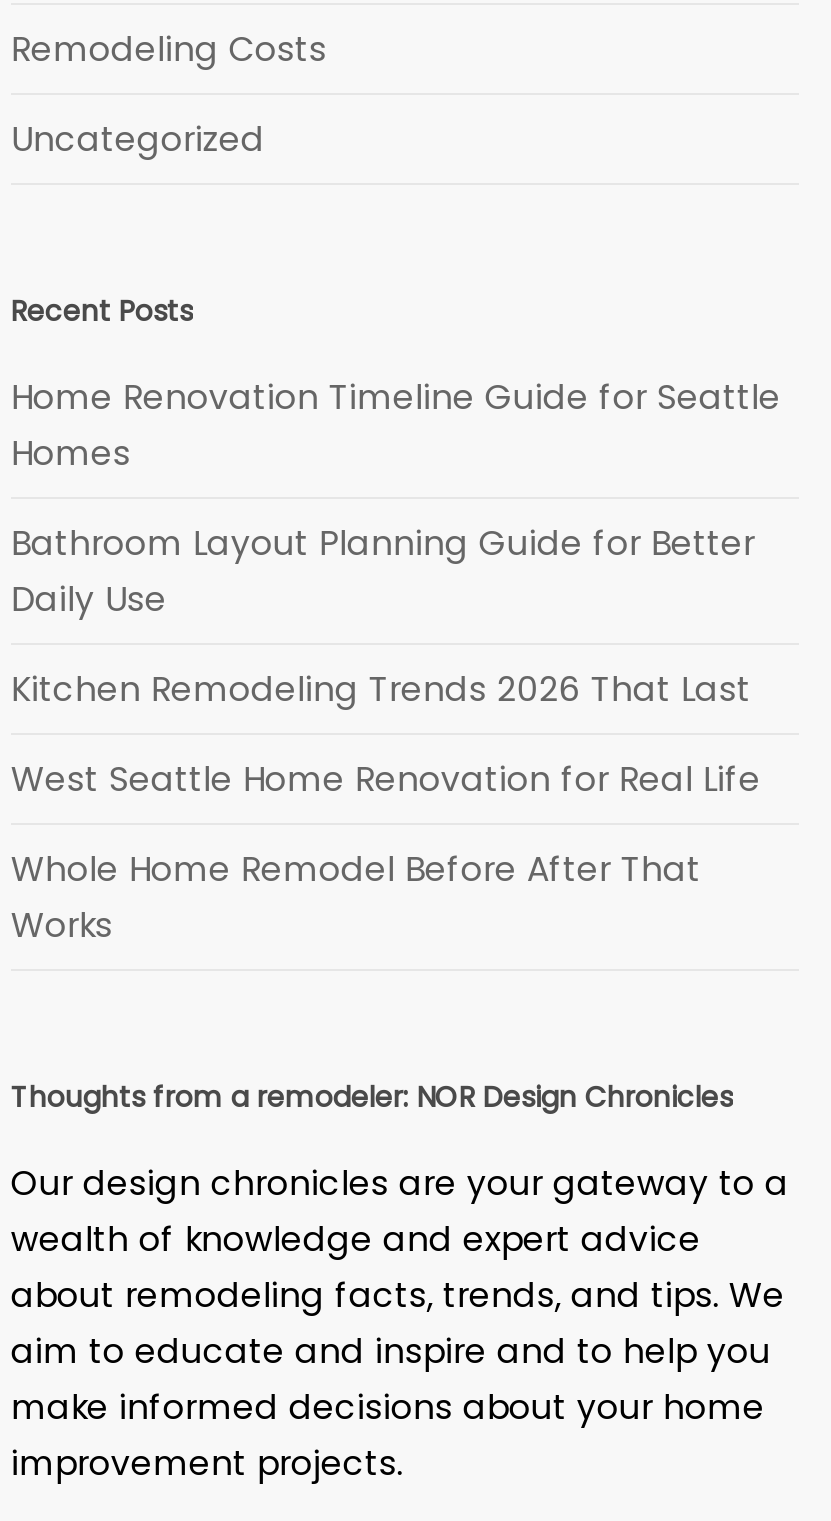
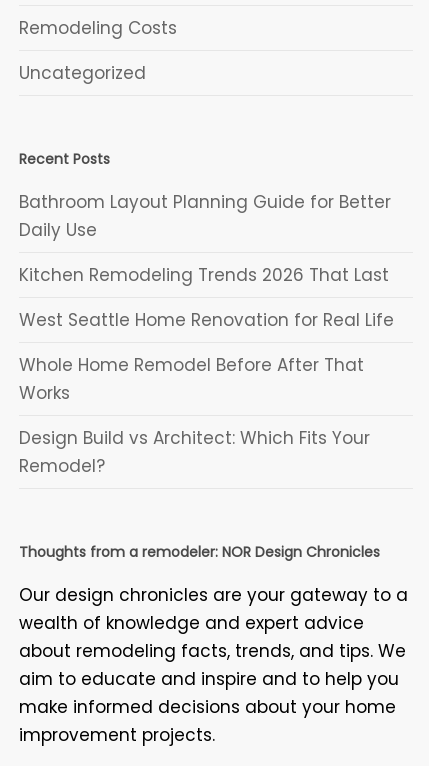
- Home Renovation Timeline Guide for Seattle
- Homes

moved up: Bathroom Layout Planning Guide for Better | Daily Use | Kitchen Remodeling Trends 2026 That Last | West Seattle Home Renovation for Real Life | Whole Home Remodel Before After That | Works

+ Design Build vs Architect: Which Fits Your
+ Remodel?
